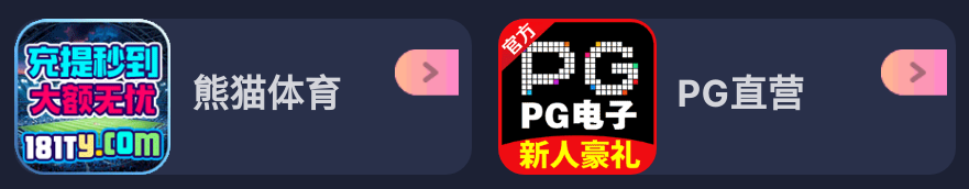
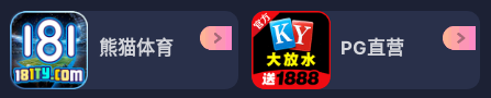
- [image]
+ [image]

- [image]
+ [image]
